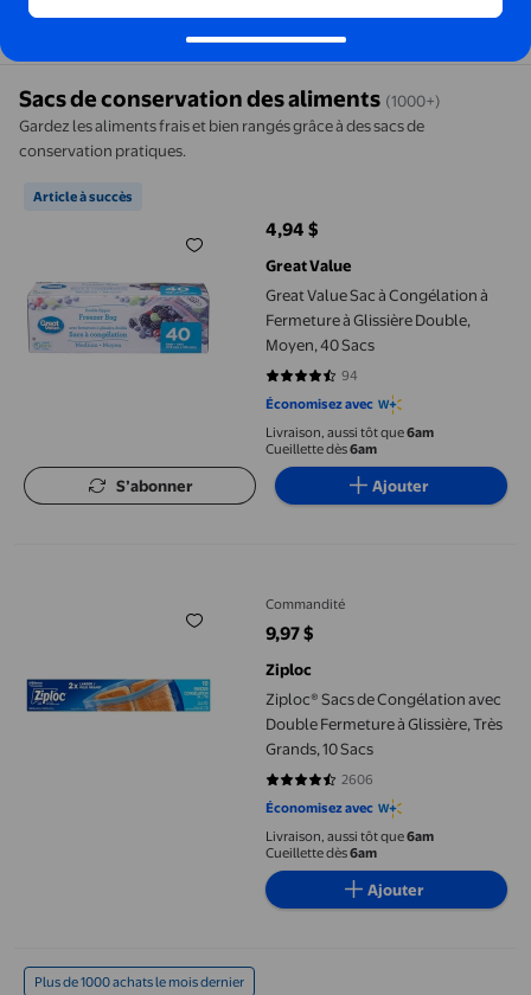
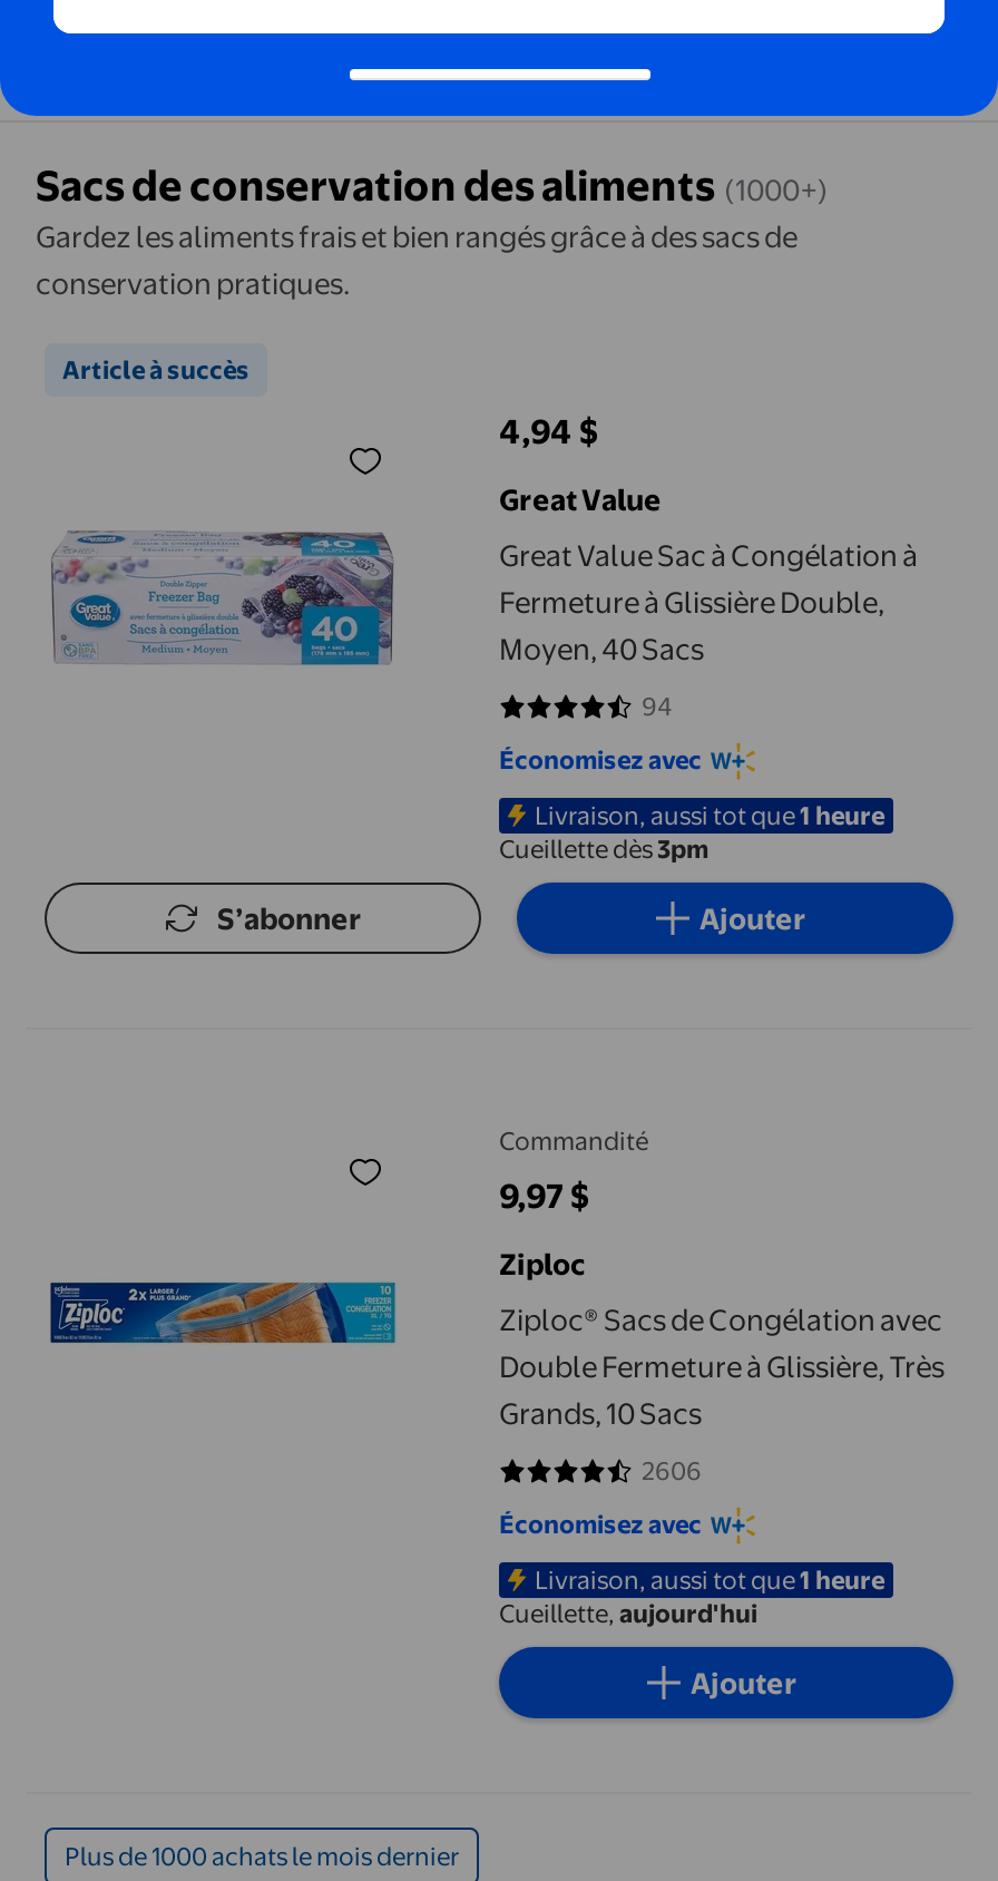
- Livraison, aussi tôt que6am
- Cueillette dès6am
+ Livraison, aussi tot que1 heure
+ Cueillette dès3pm

- Livraison, aussi tôt que6am
- Cueillette dès6am
+ Livraison, aussi tot que1 heure
+ Cueillette,aujourd'hui
